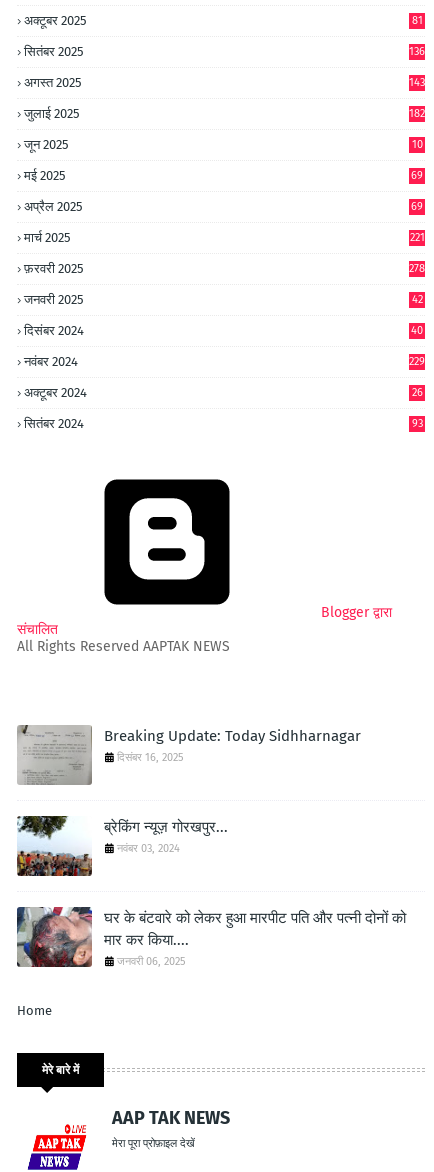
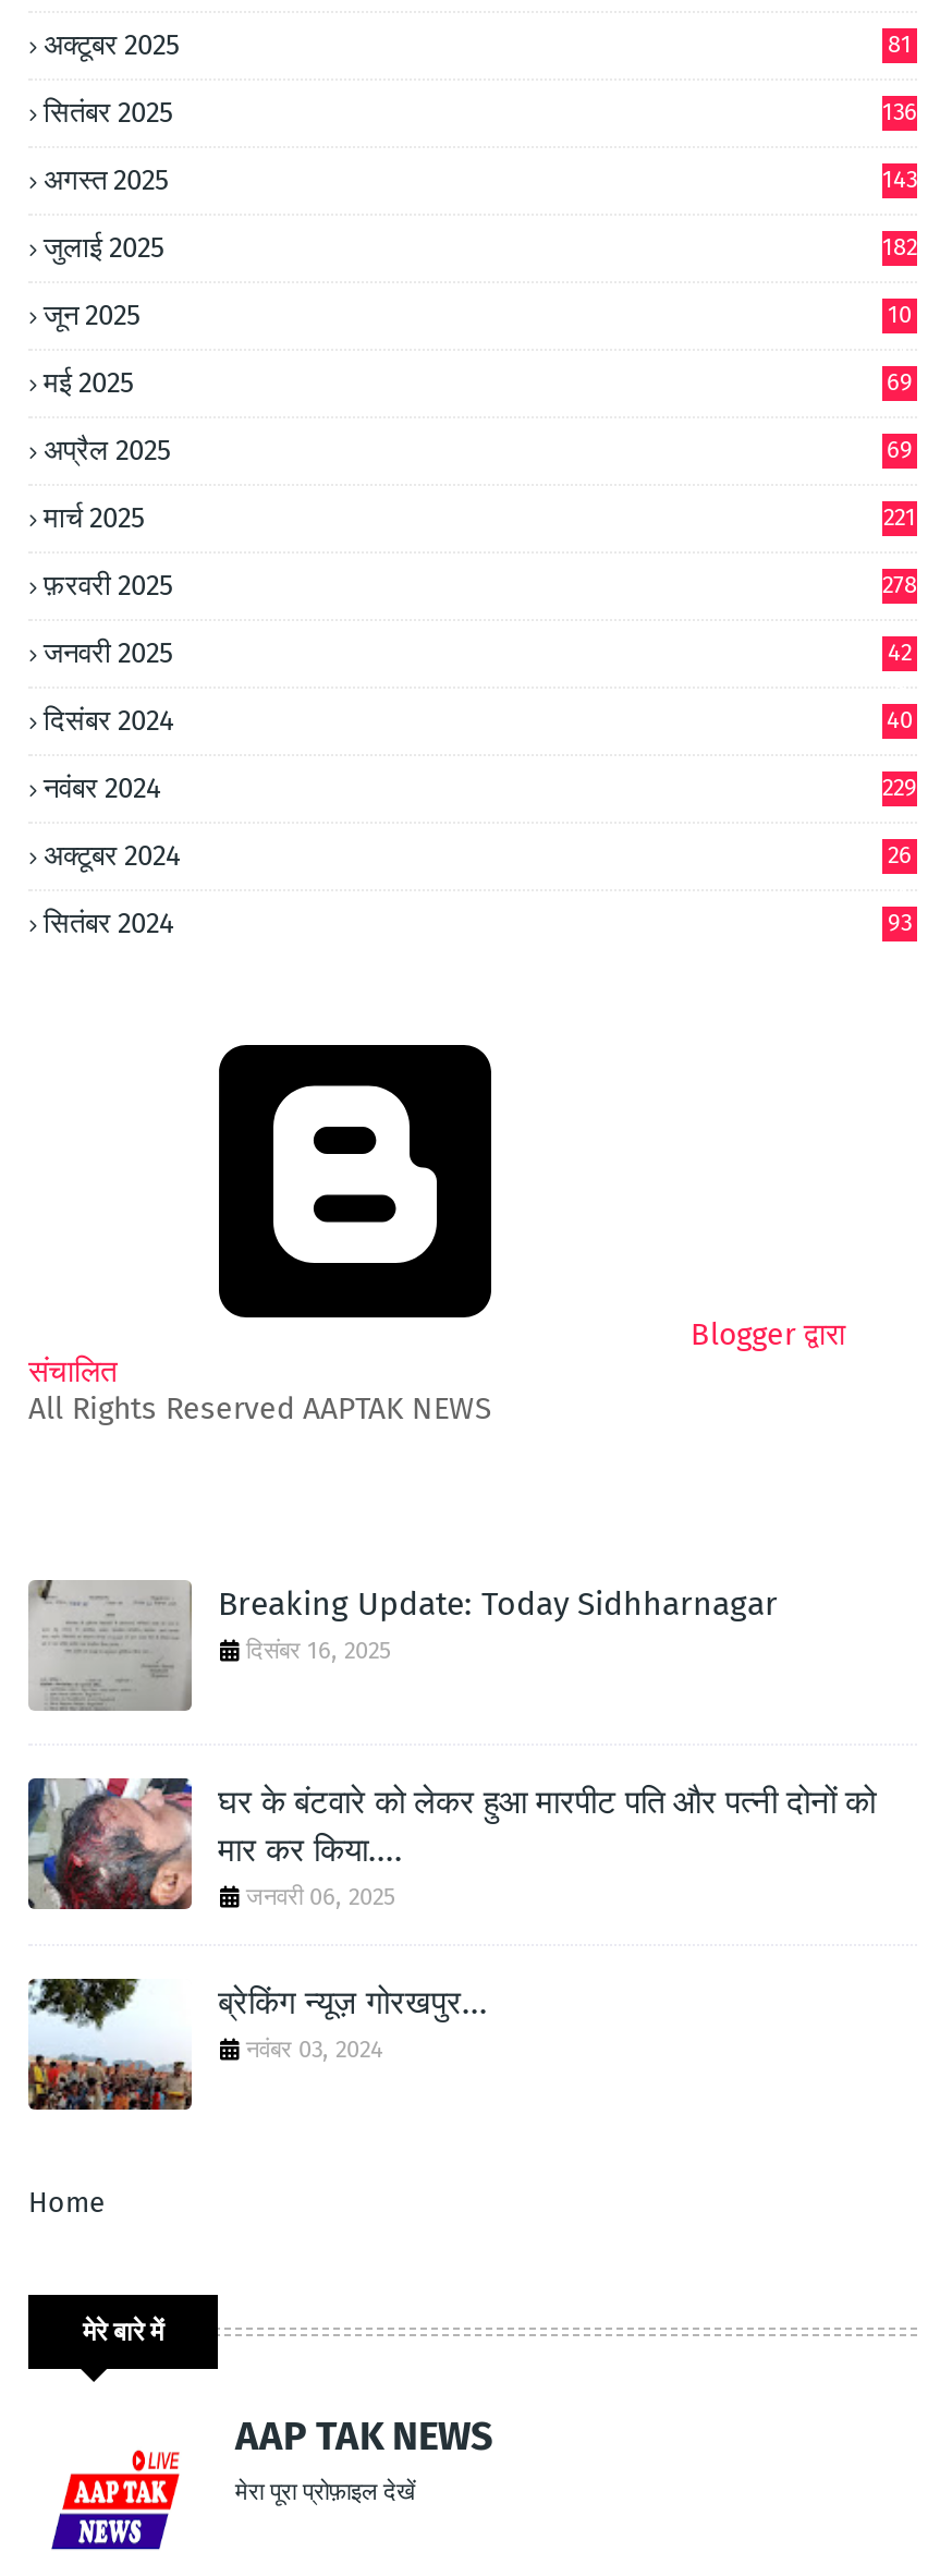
moved down: [image] | ब्रेकिंग न्यूज़ गोरखपुर... | नवंबर 03, 2024

moved up: [image] | घर के बंटवारे को लेकर हुआ मारपीट पति और पत्नी दोनों को | मार कर किया.... | जनवरी 06, 2025
